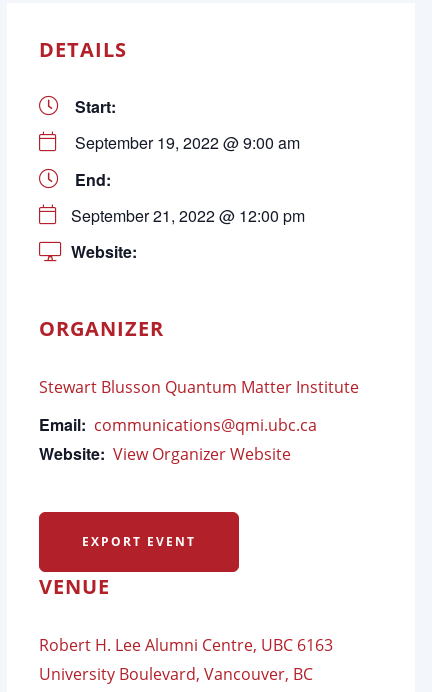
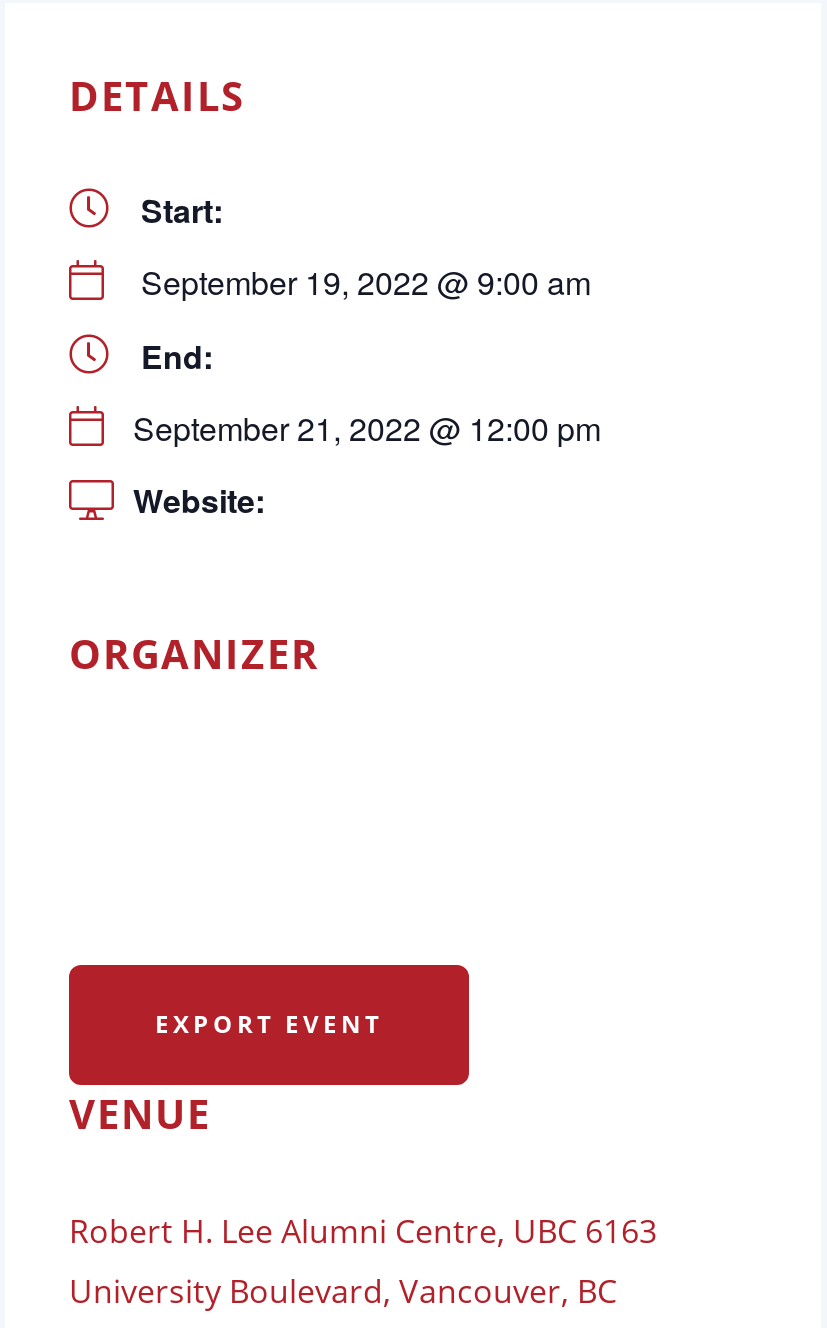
- Stewart Blusson Quantum Matter Institute
- Email: communications@qmi.ubc.ca
- Website: View Organizer Website
